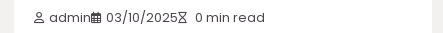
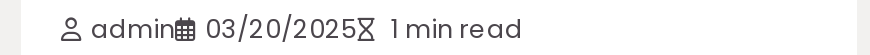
- 03/10/2025
- 0 min read
+ 03/20/2025
+ 1 min read
